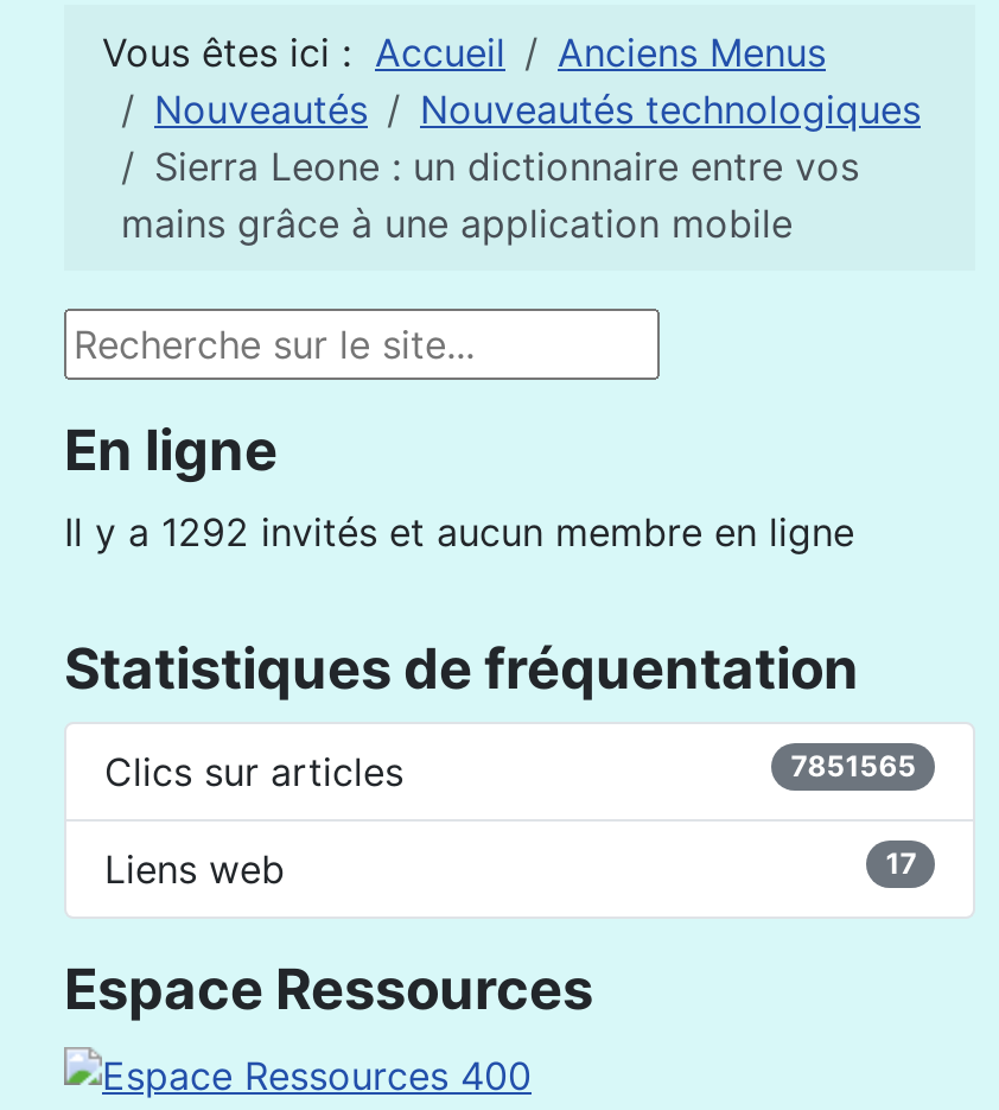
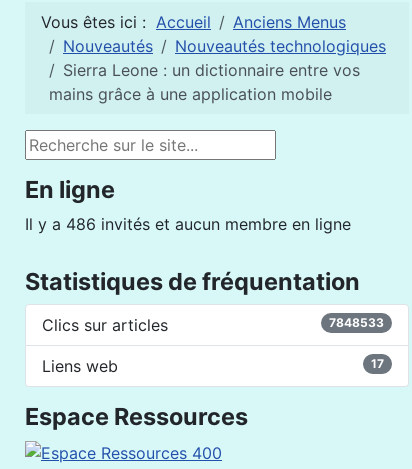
- Il y a 1292 invités et aucun membre en ligne
+ Il y a 486 invités et aucun membre en ligne

- 7851565
+ 7848533
